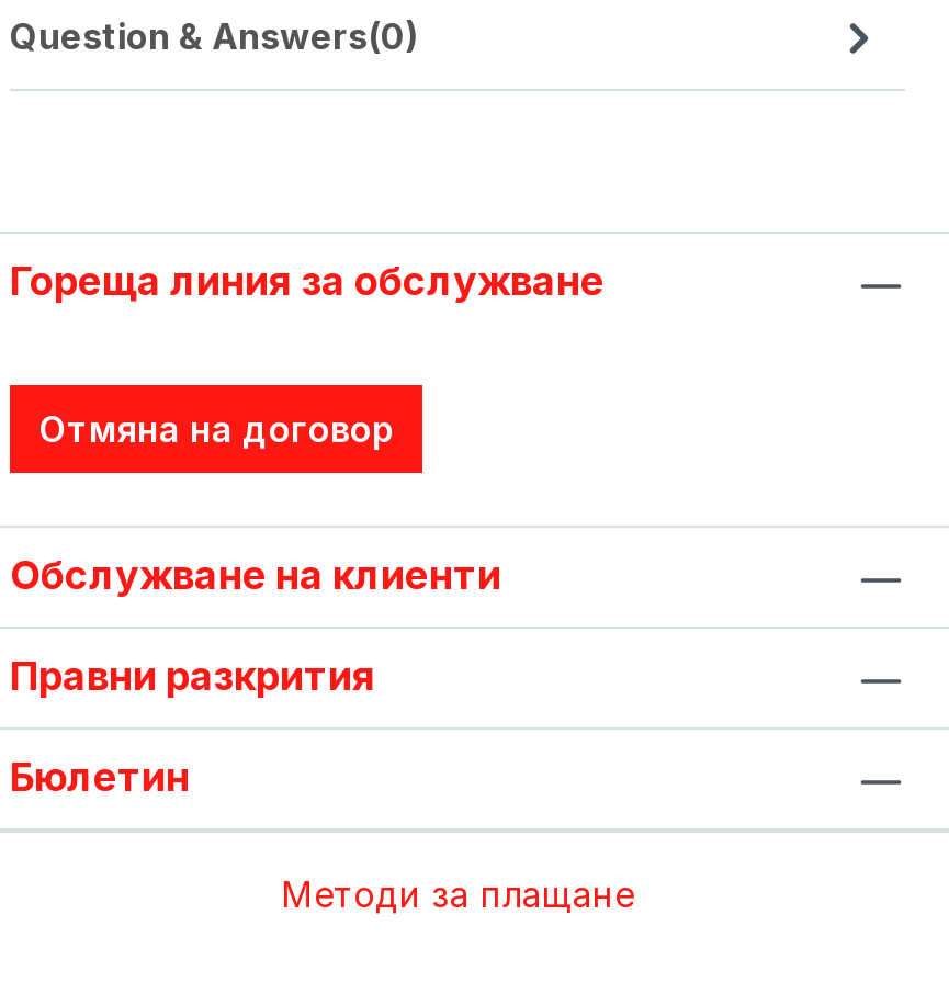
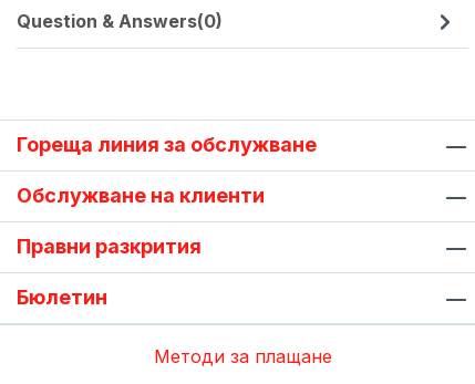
- Отмяна на договор
